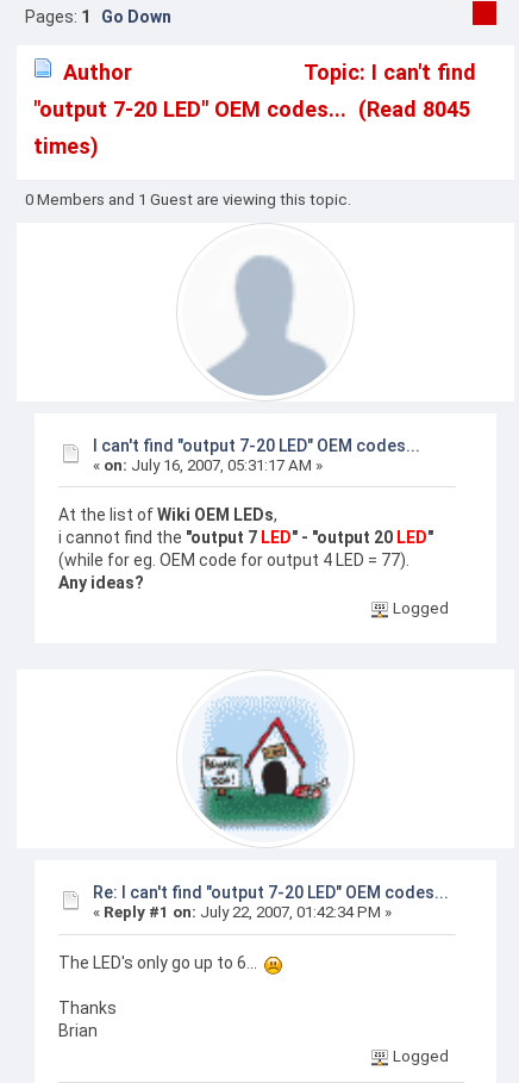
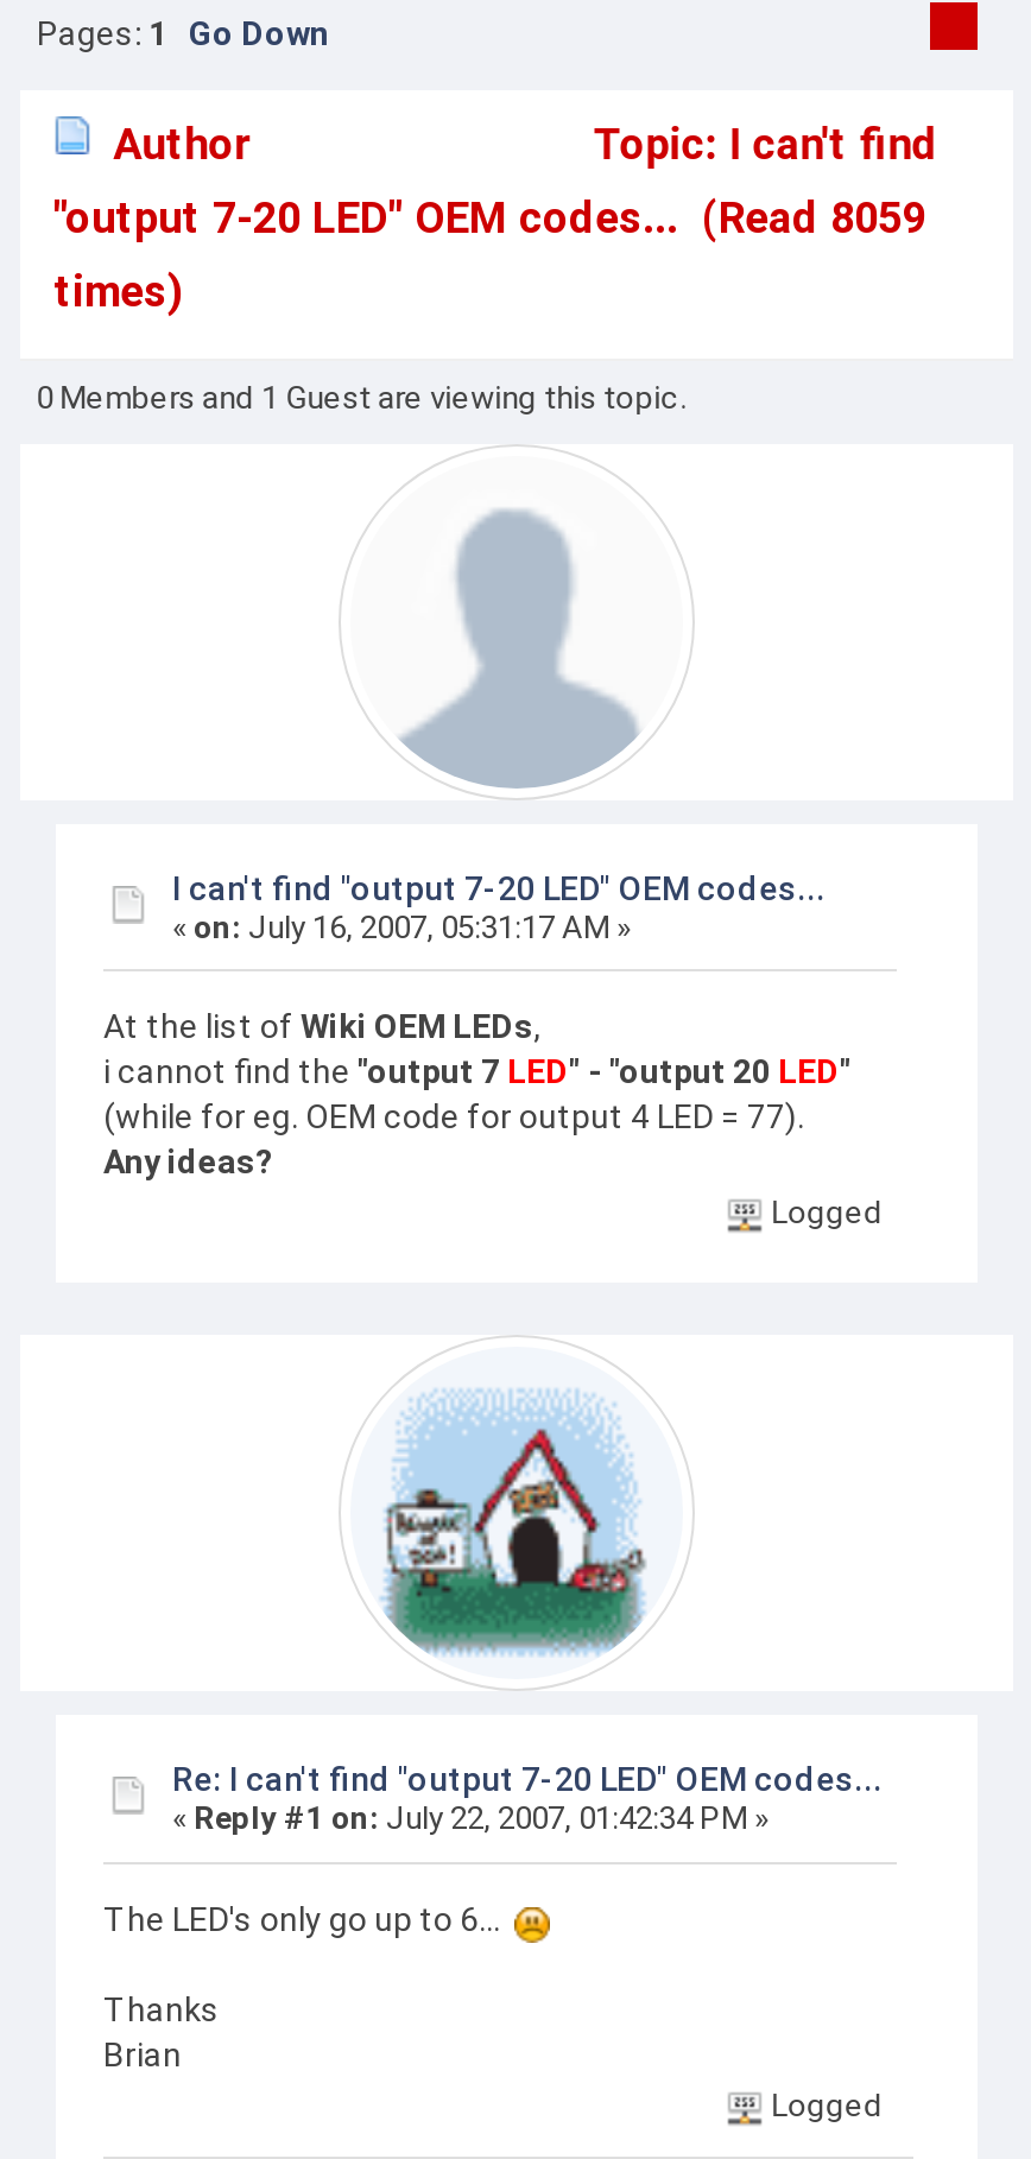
- "output 7-20 LED" OEM codes... (Read 8045
+ "output 7-20 LED" OEM codes... (Read 8059
